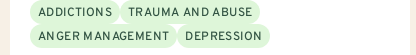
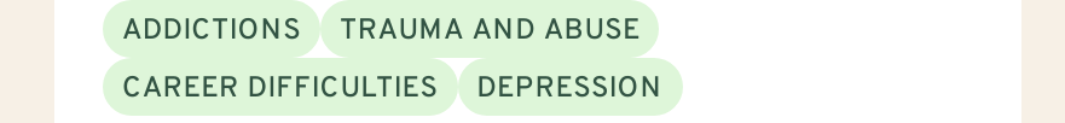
- ANGER MANAGEMENT
+ CAREER DIFFICULTIES
